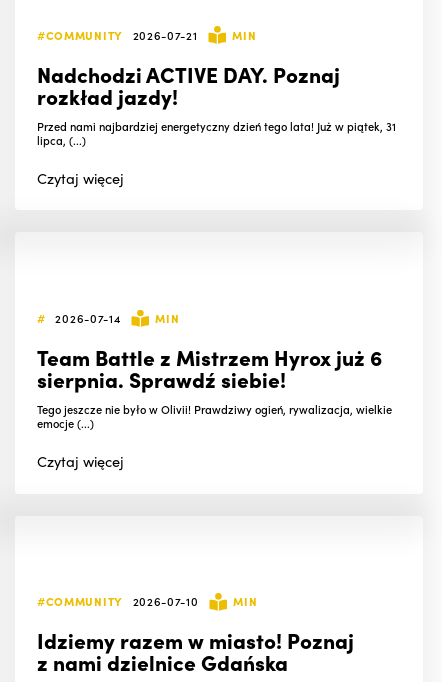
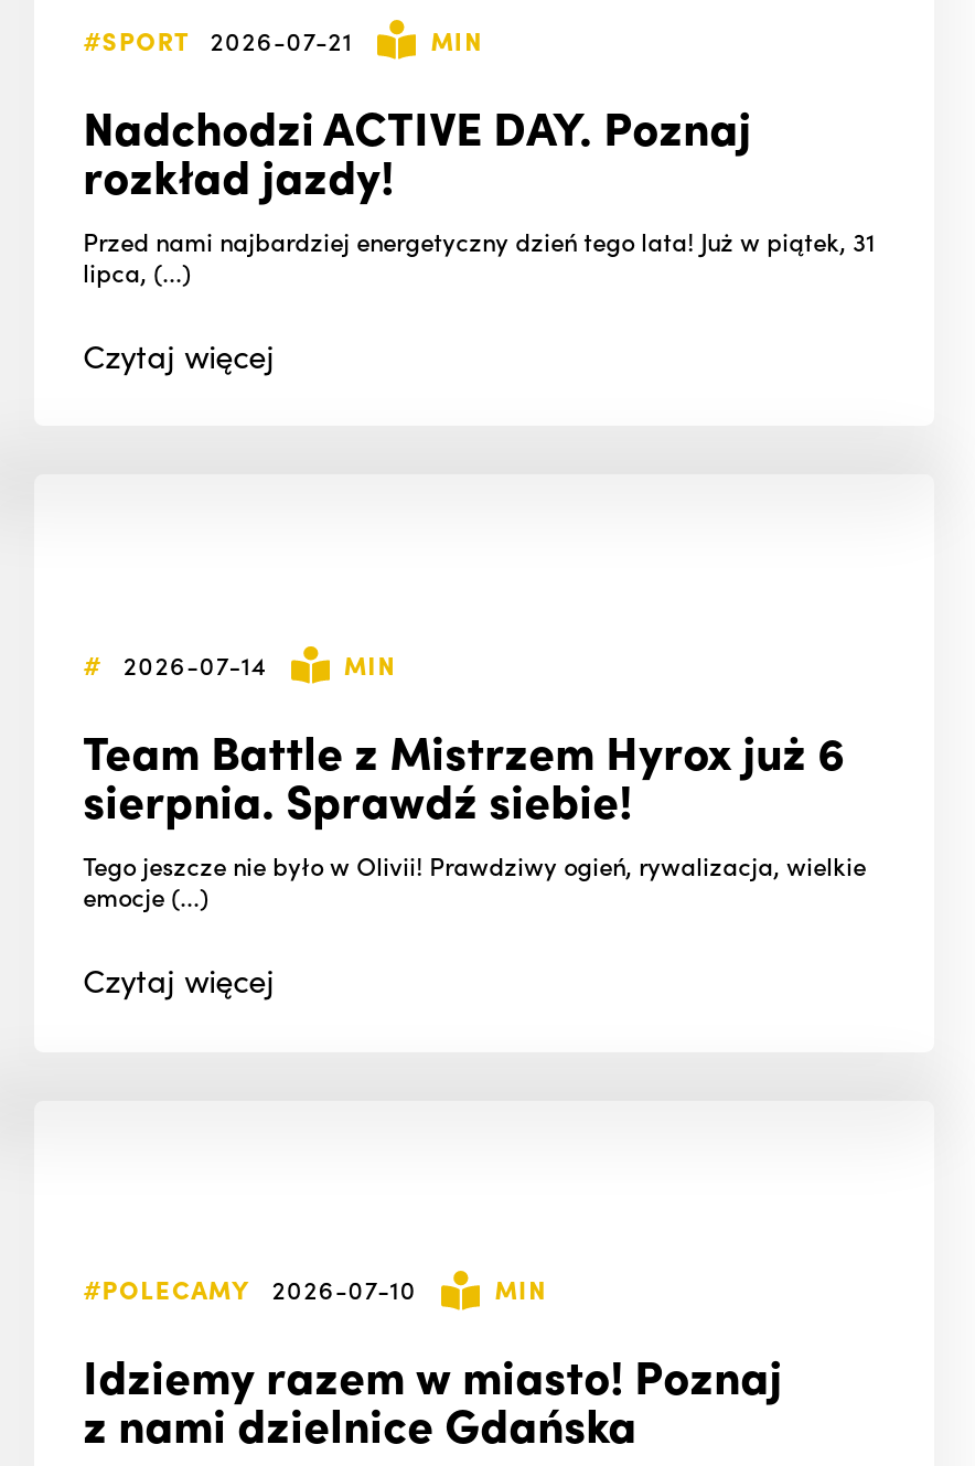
- #COMMUNITY
+ #SPORT

- #COMMUNITY
+ #POLECAMY
